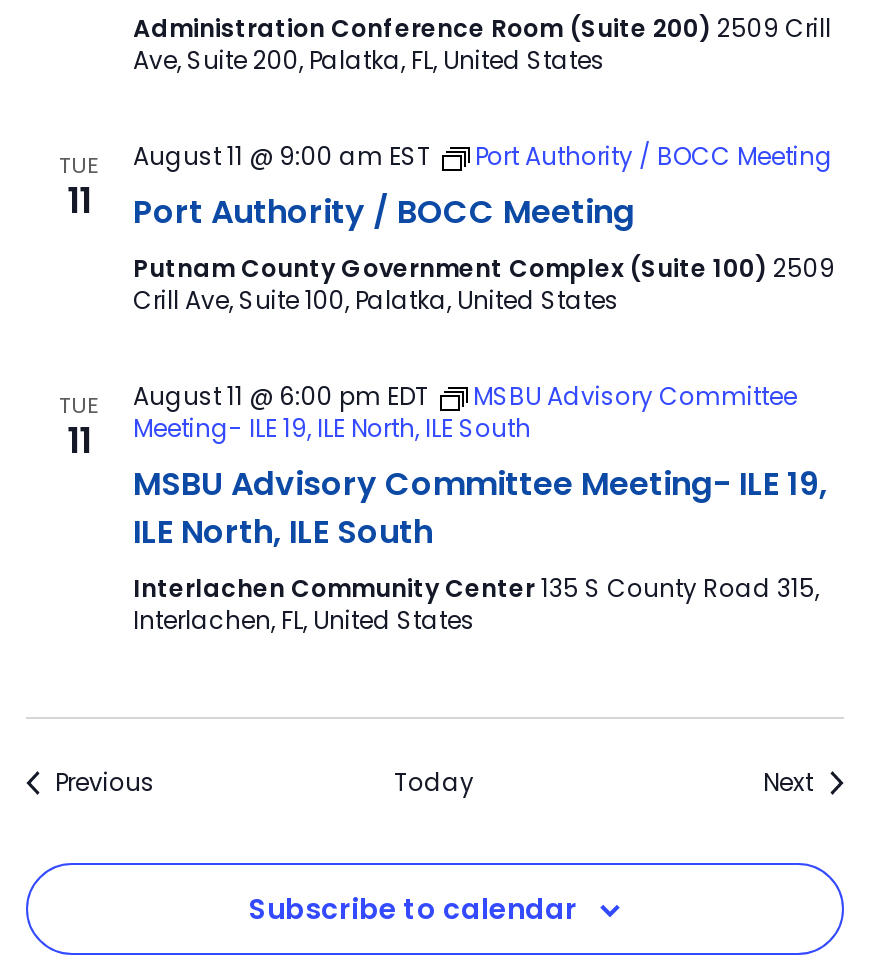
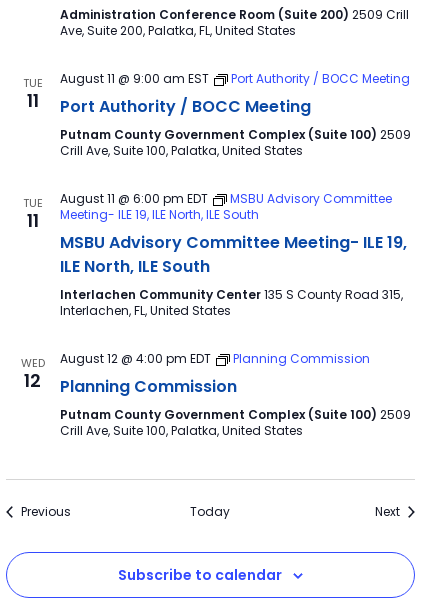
+ WED
+ 12

+ August 12 @ 4:00 pm EDT
+ Planning Commission
+ Planning Commission
+ Putnam County Government Complex (Suite 100) 2509
+ Crill Ave, Suite 100, Palatka, United States
